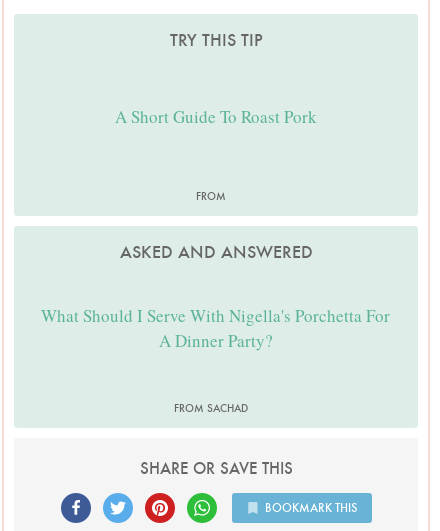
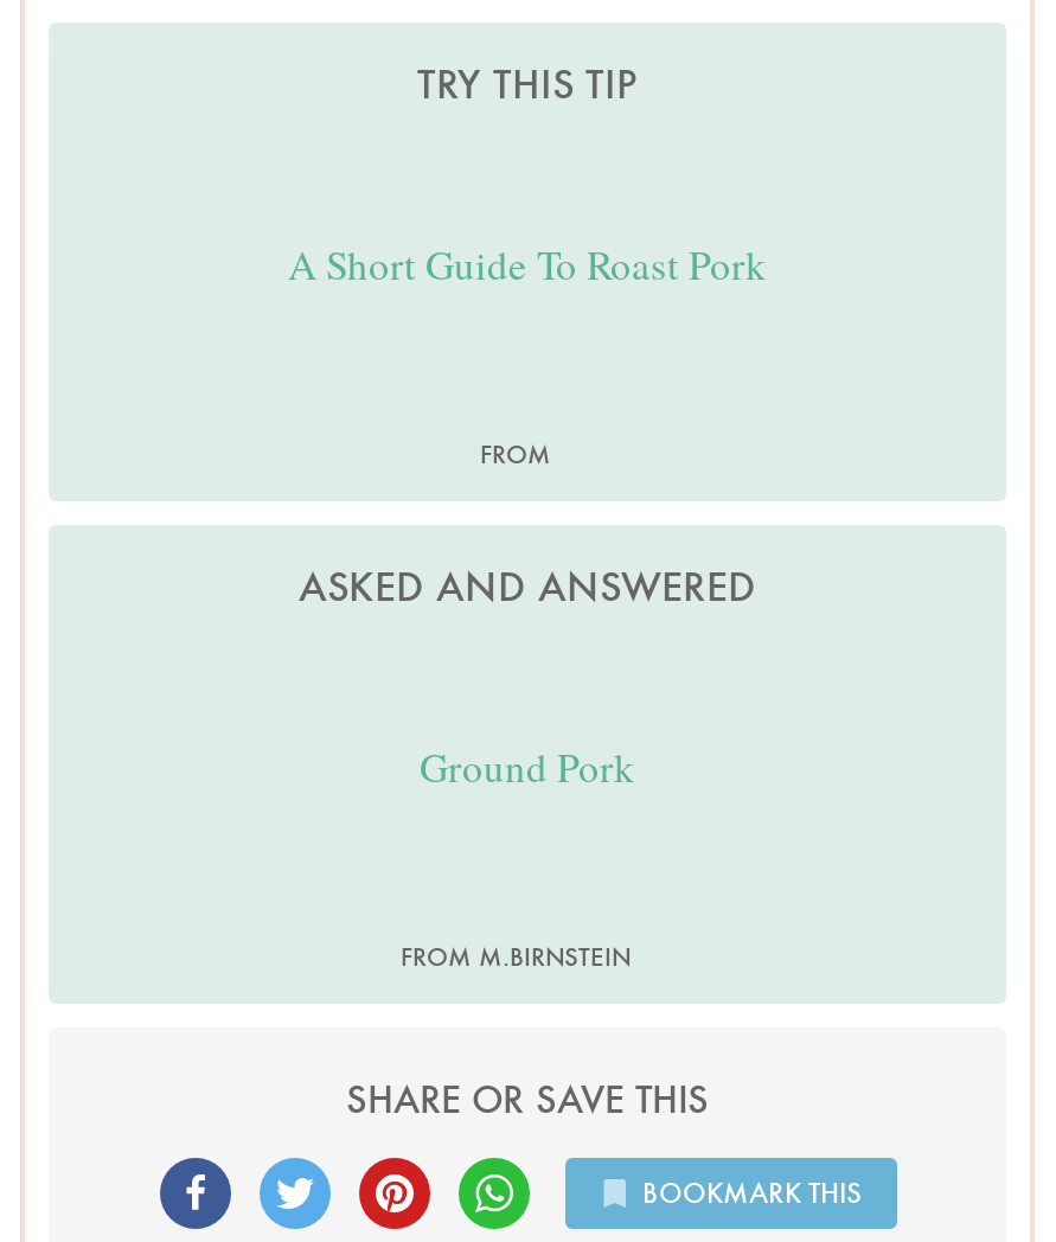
- What Should I Serve With Nigella's Porchetta For
- A Dinner Party?
+ Ground Pork

- FROM SACHAD
+ FROM M.BIRNSTEIN
